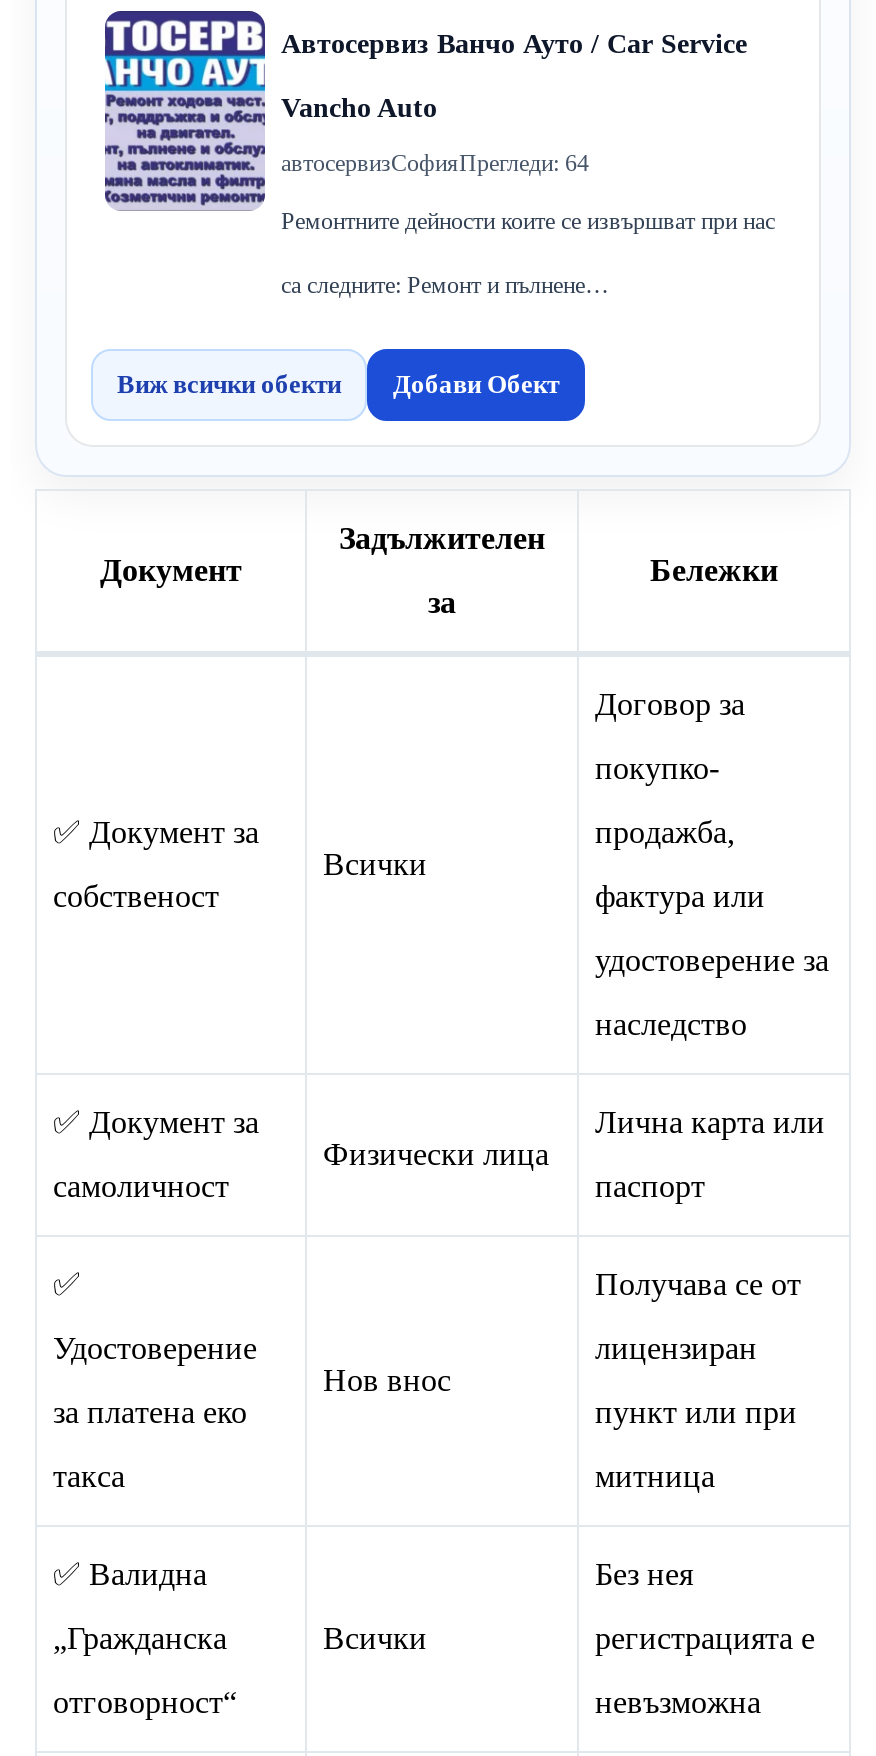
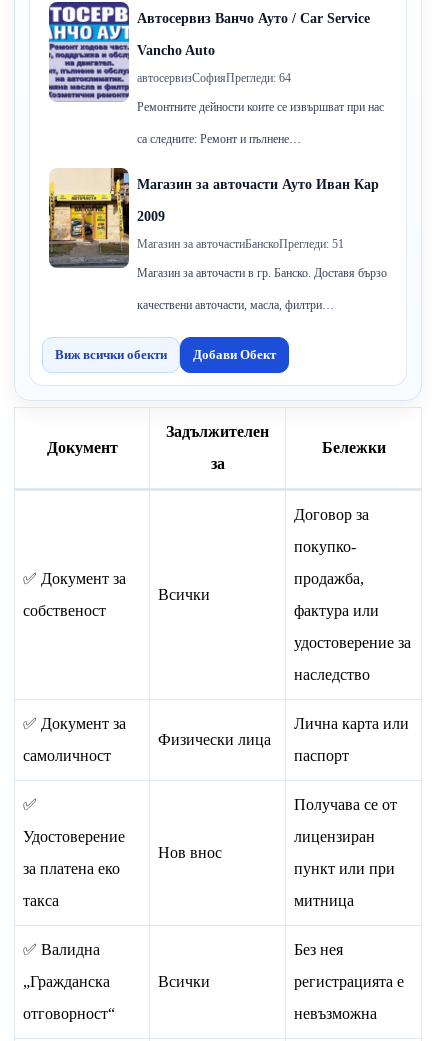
+ [image]
+ Магазин за авточасти Ауто Иван Кар
+ 2009
+ Магазин за авточастиБанскоПрегледи: 51
+ Магазин за авточасти в гр. Банско. Доставя бързо
+ качествени авточасти, масла, филтри…
